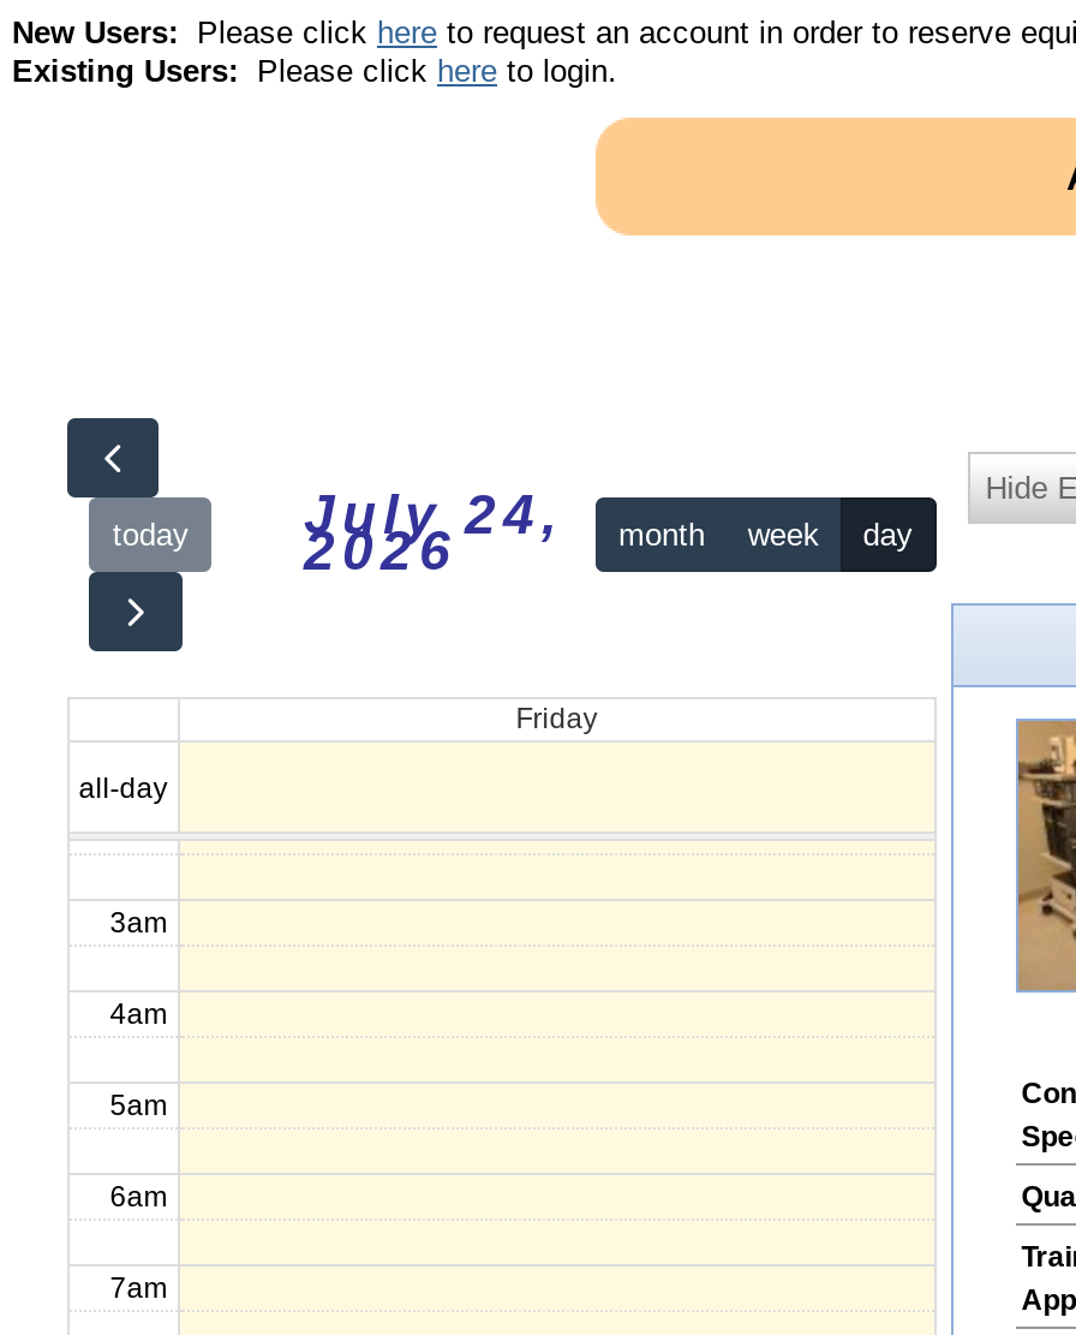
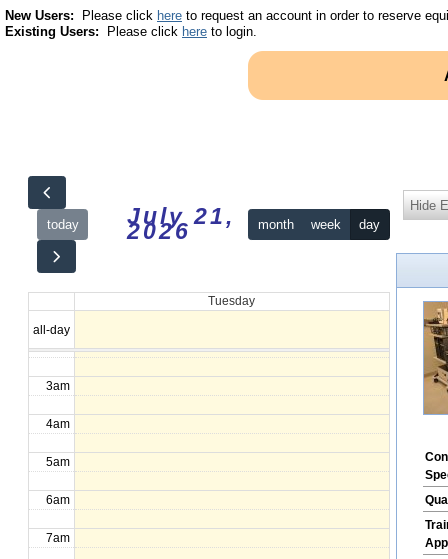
- July 24, month week day
+ July 21, month week day

- Friday
+ Tuesday
